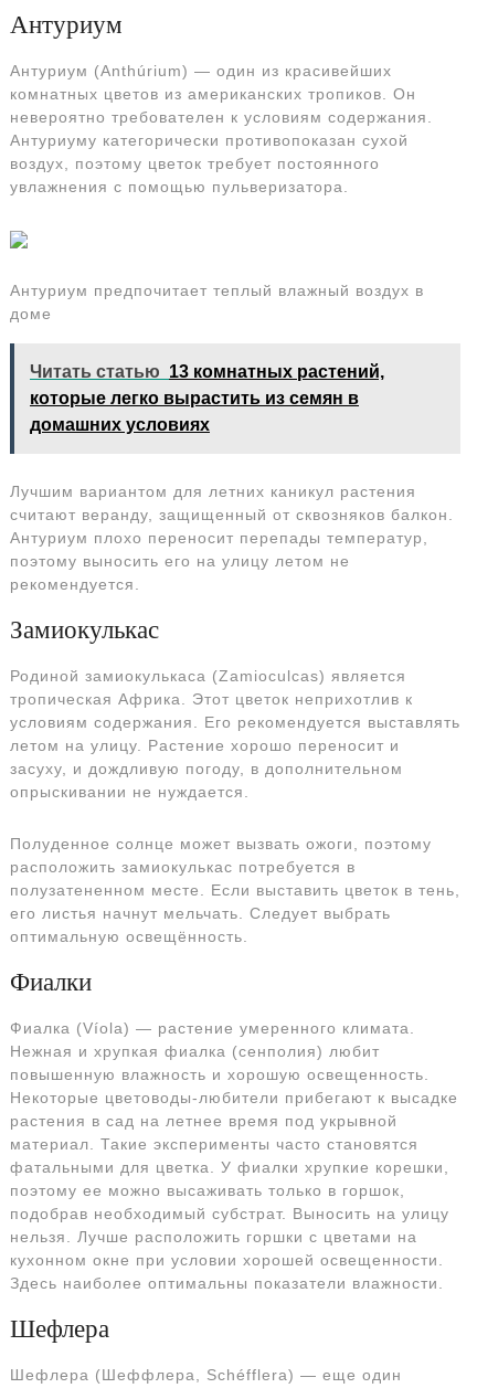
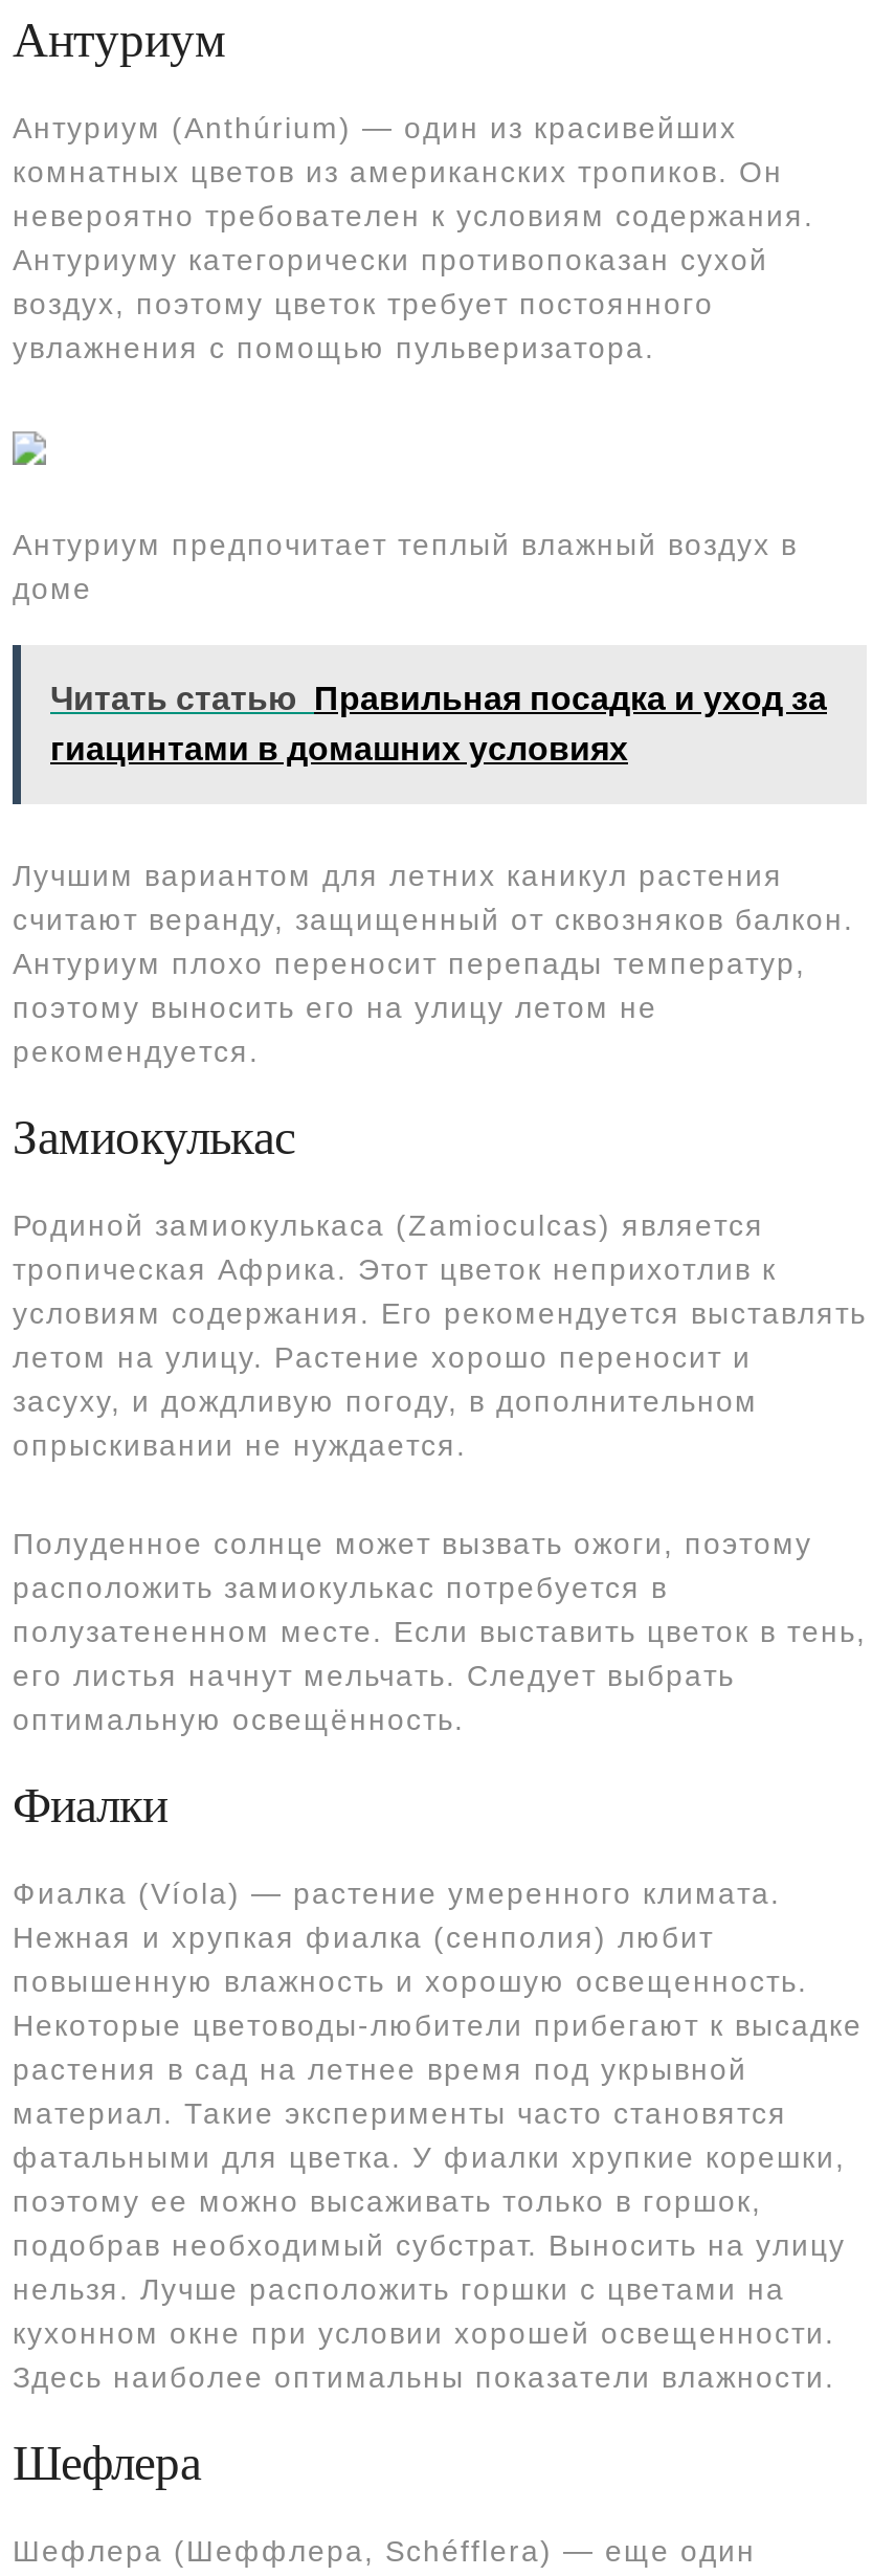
- Читать статью 13 комнатных растений,
- которые легко вырастить из семян в
- домашних условиях
+ Читать статью Правильная посадка и уход за
+ гиацинтами в домашних условиях
